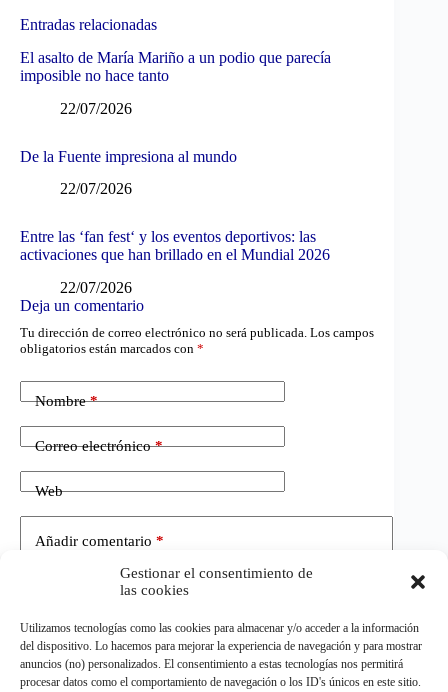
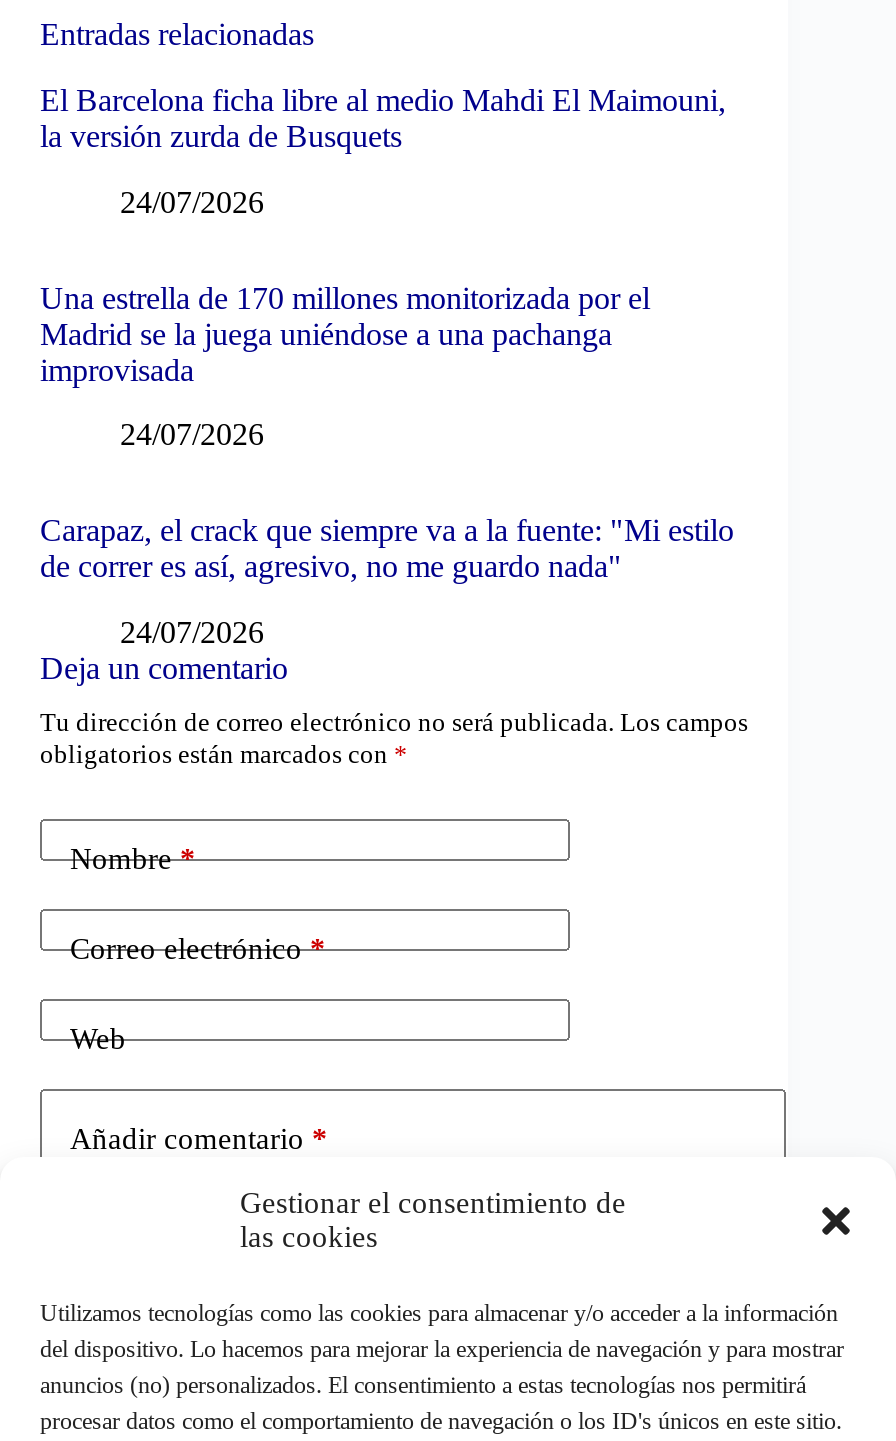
- El asalto de María Mariño a un podio que parecía
- imposible no hace tanto
+ El Barcelona ficha libre al medio Mahdi El Maimouni,
+ la versión zurda de Busquets

- 22/07/2026
+ 24/07/2026

- De la Fuente impresiona al mundo
+ Una estrella de 170 millones monitorizada por el
+ Madrid se la juega uniéndose a una pachanga
+ improvisada

- 22/07/2026
+ 24/07/2026

- Entre las ‘fan fest‘ y los eventos deportivos: las
- activaciones que han brillado en el Mundial 2026
+ Carapaz, el crack que siempre va a la fuente: "Mi estilo
+ de correr es así, agresivo, no me guardo nada"

- 22/07/2026
+ 24/07/2026
